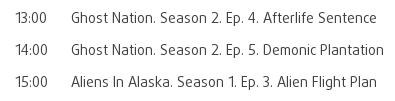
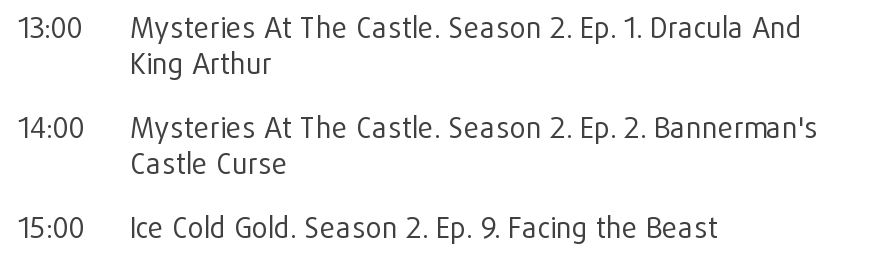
- Ghost Nation. Season 2. Ep. 4. Afterlife Sentence
+ Mysteries At The Castle. Season 2. Ep. 1. Dracula And
+ King Arthur

- Ghost Nation. Season 2. Ep. 5. Demonic Plantation
+ Mysteries At The Castle. Season 2. Ep. 2. Bannerman's
+ Castle Curse

- Aliens In Alaska. Season 1. Ep. 3. Alien Flight Plan
+ Ice Cold Gold. Season 2. Ep. 9. Facing the Beast
